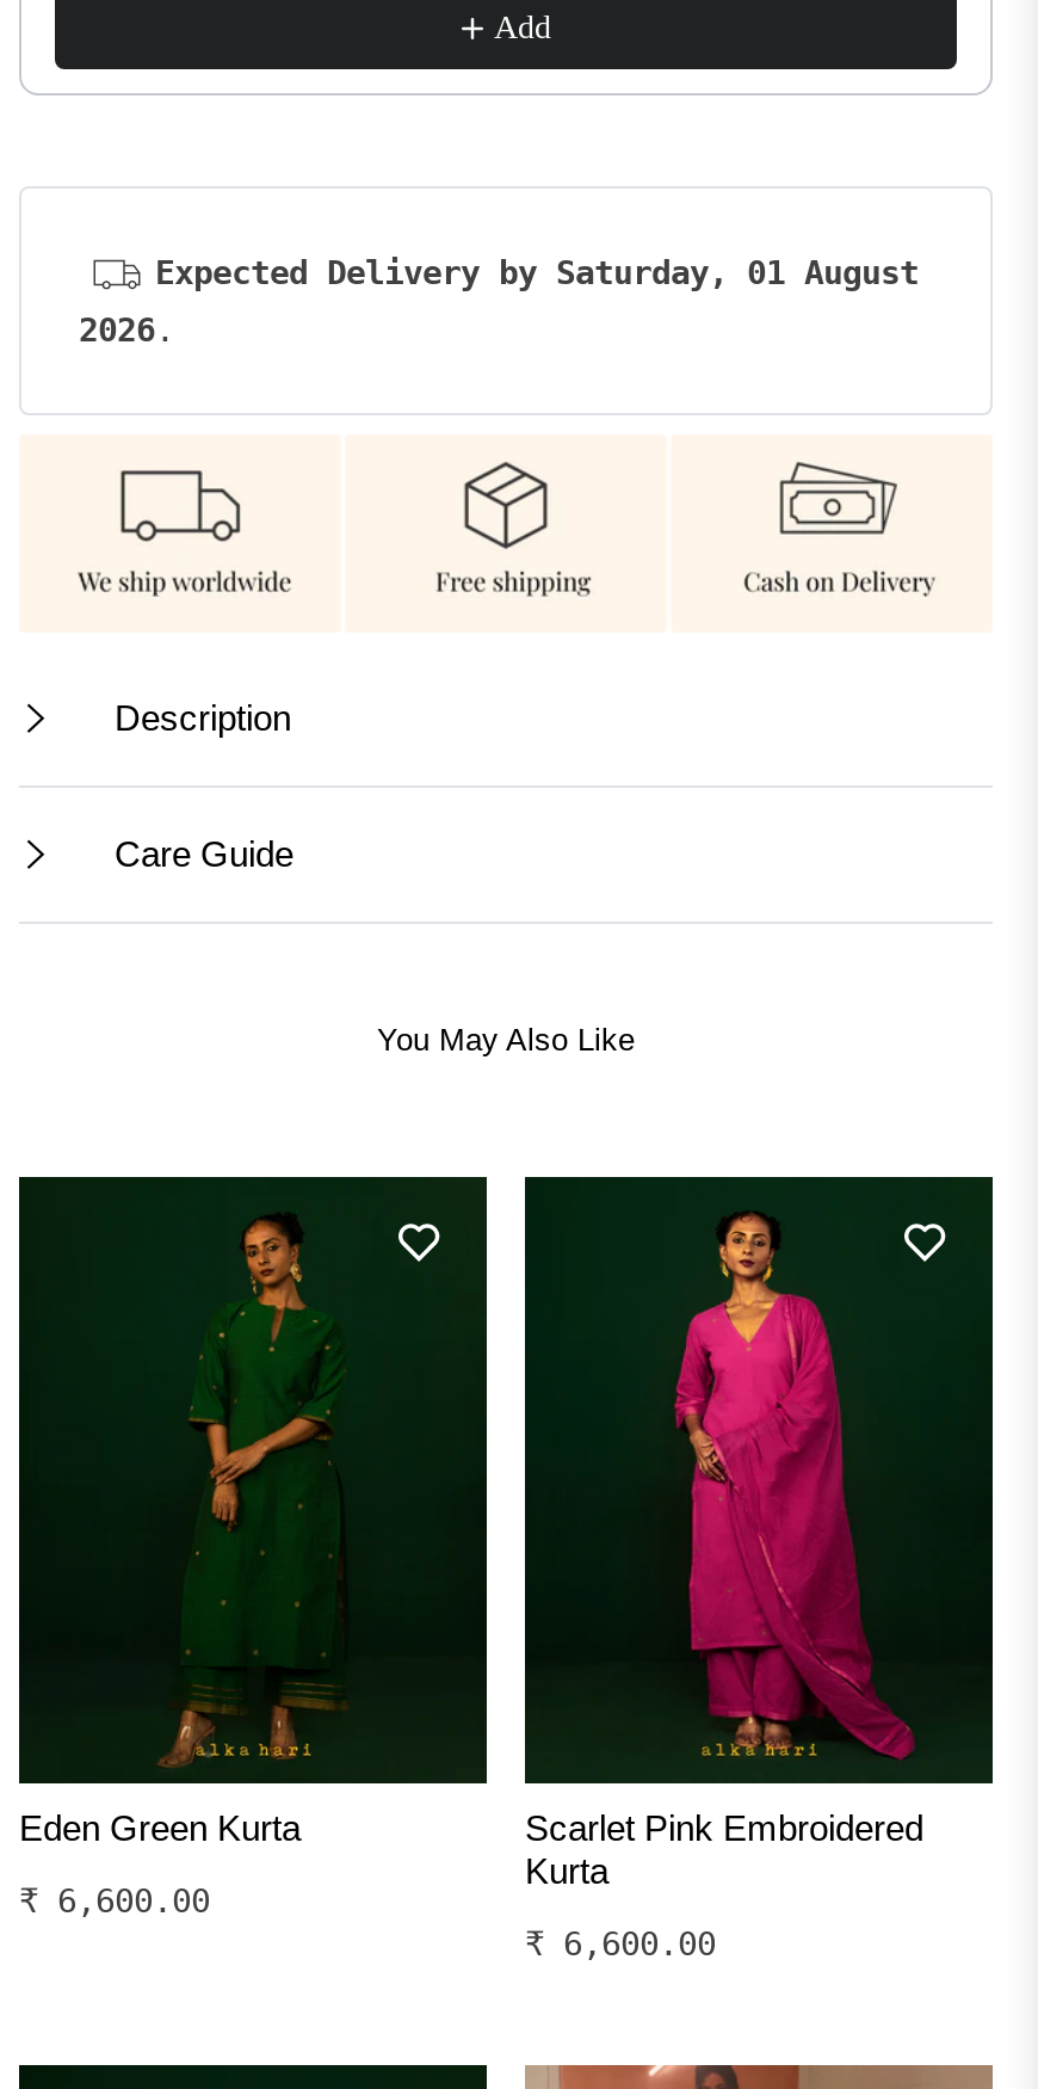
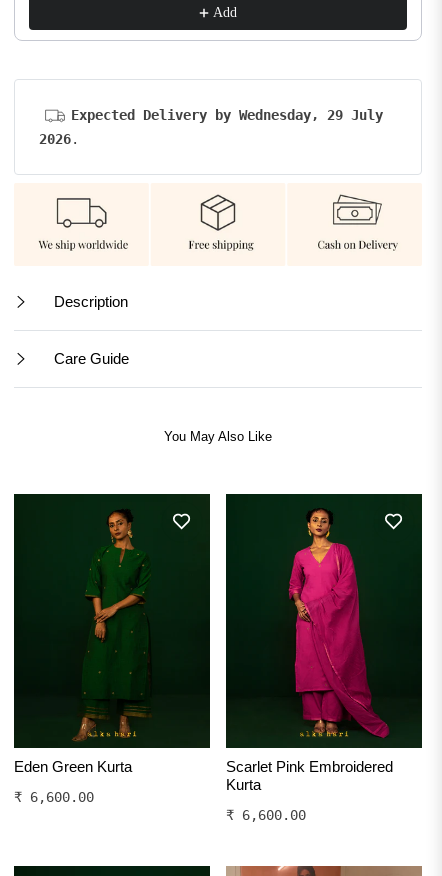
- Expected Delivery by Saturday, 01 August
+ Expected Delivery by Wednesday, 29 July
